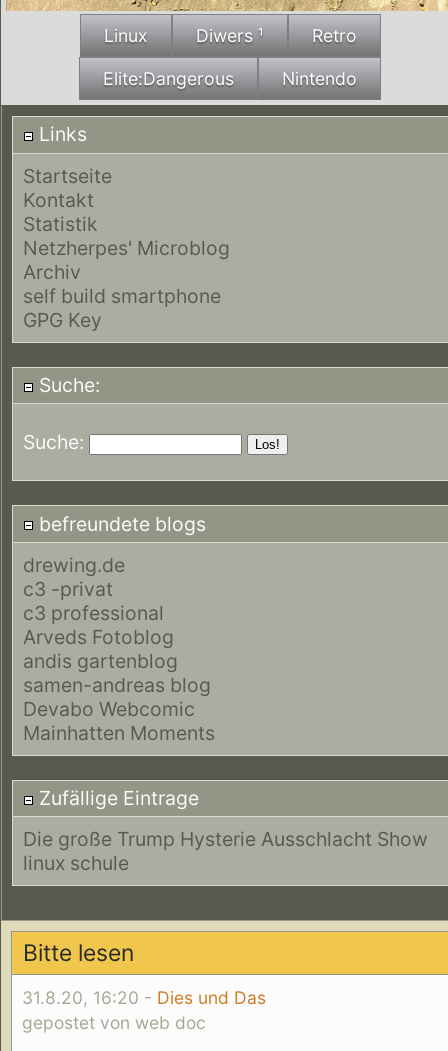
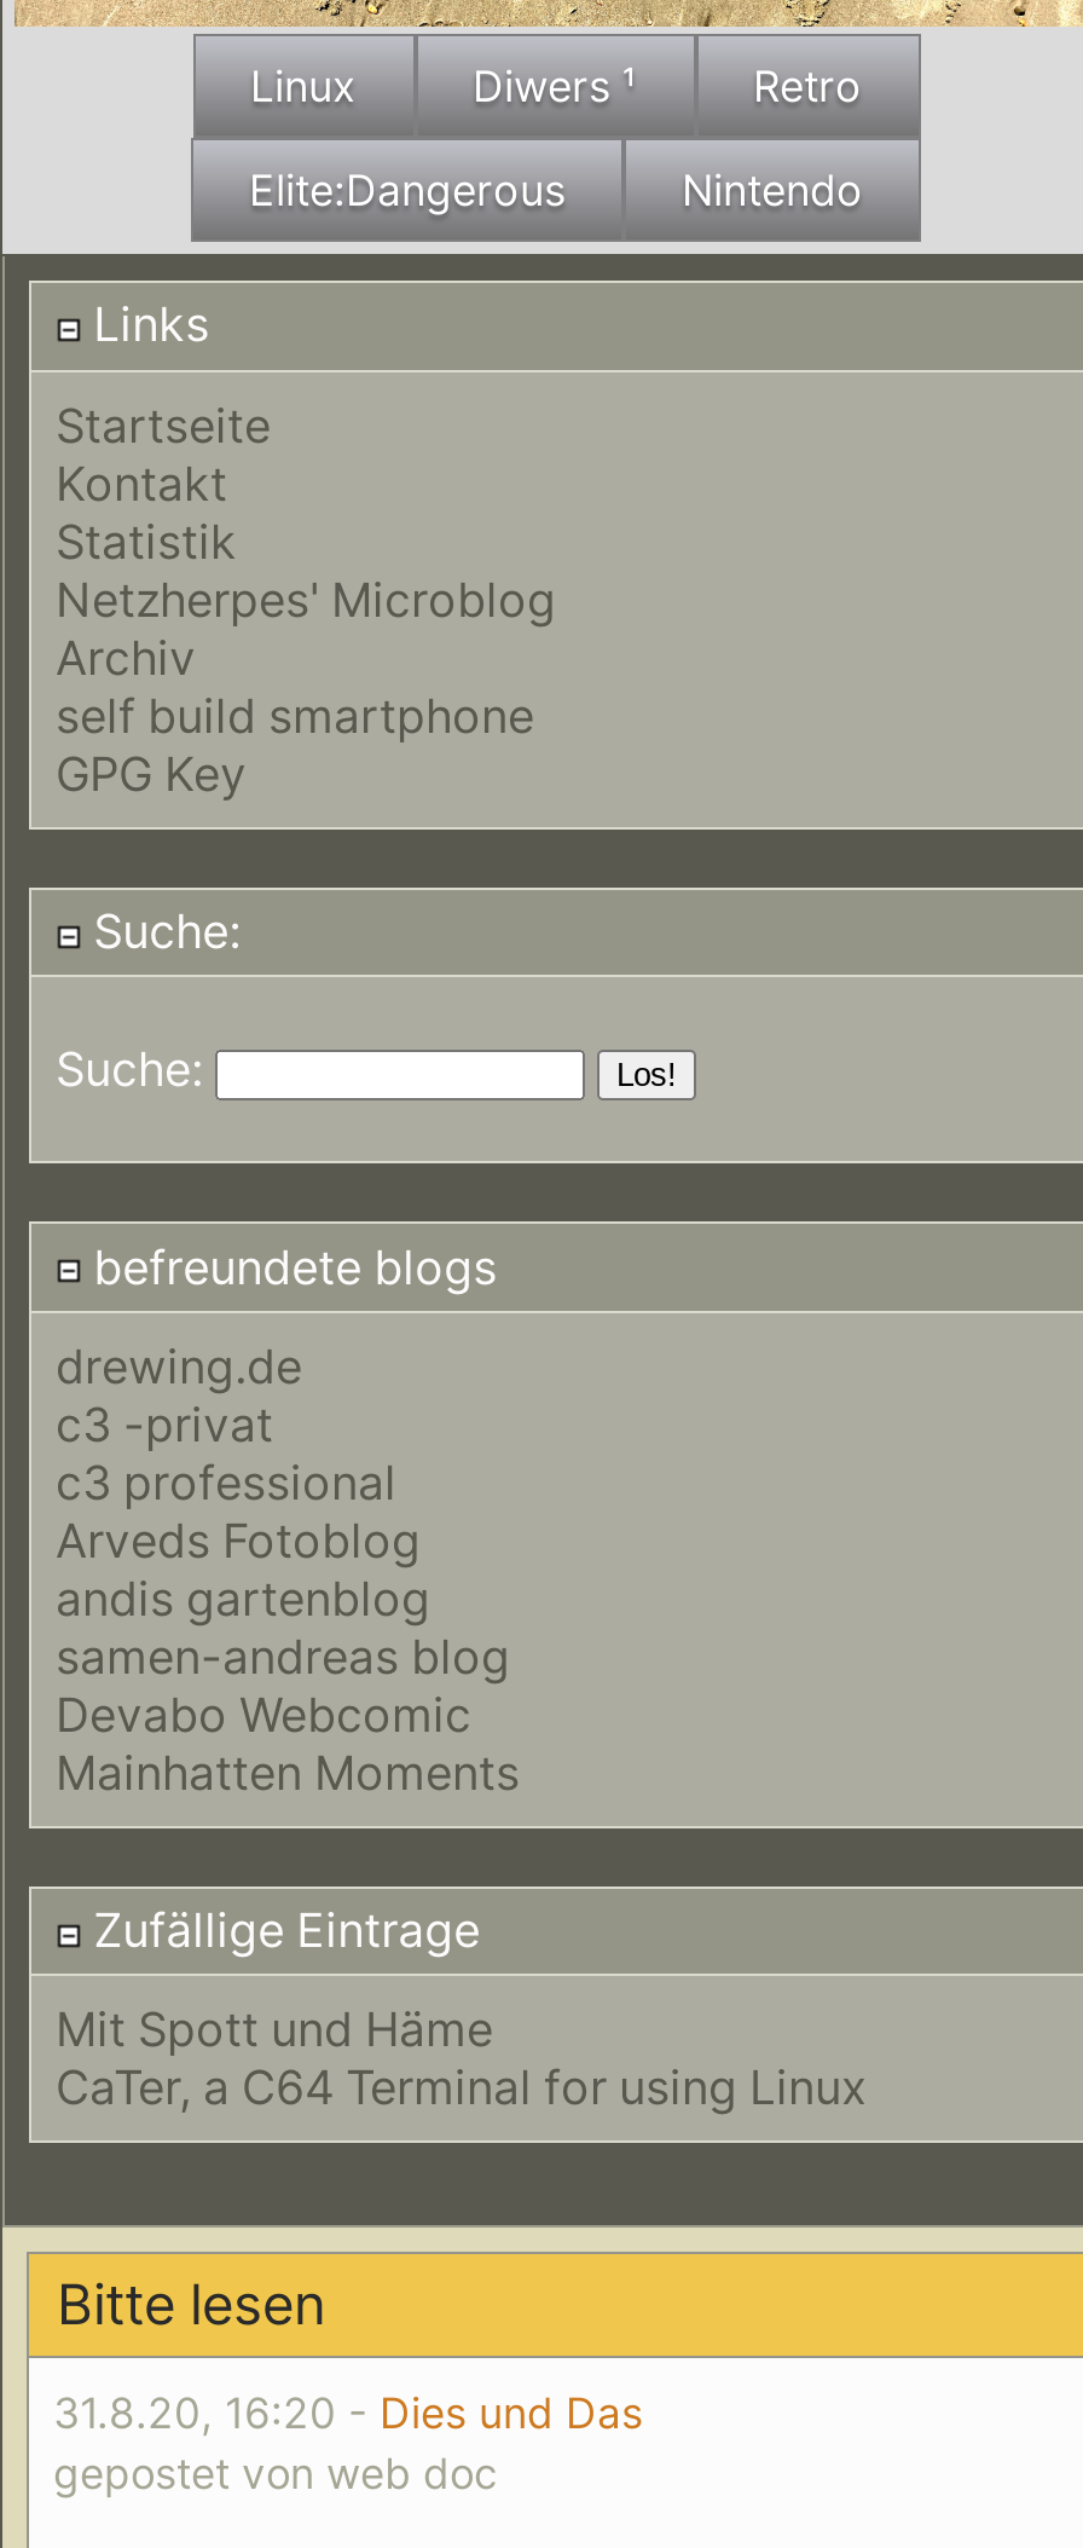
- Die große Trump Hysterie Ausschlacht Show
- linux schule
+ Mit Spott und Häme
+ CaTer, a C64 Terminal for using Linux
